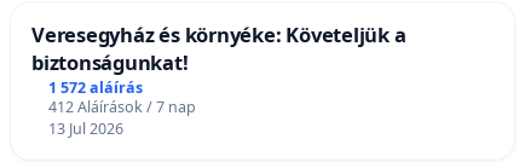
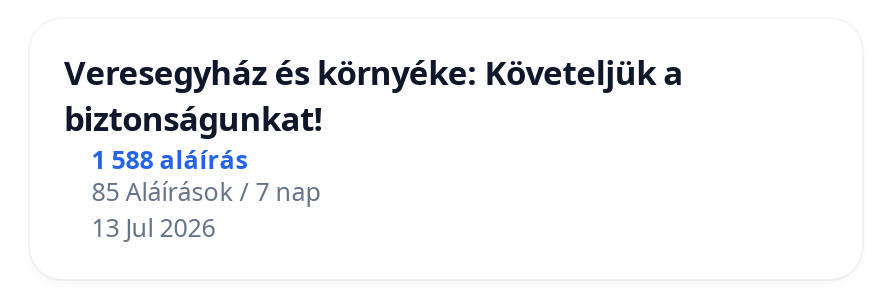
- 1 572 aláírás
+ 1 588 aláírás

- 412 Aláírások / 7 nap
+ 85 Aláírások / 7 nap
